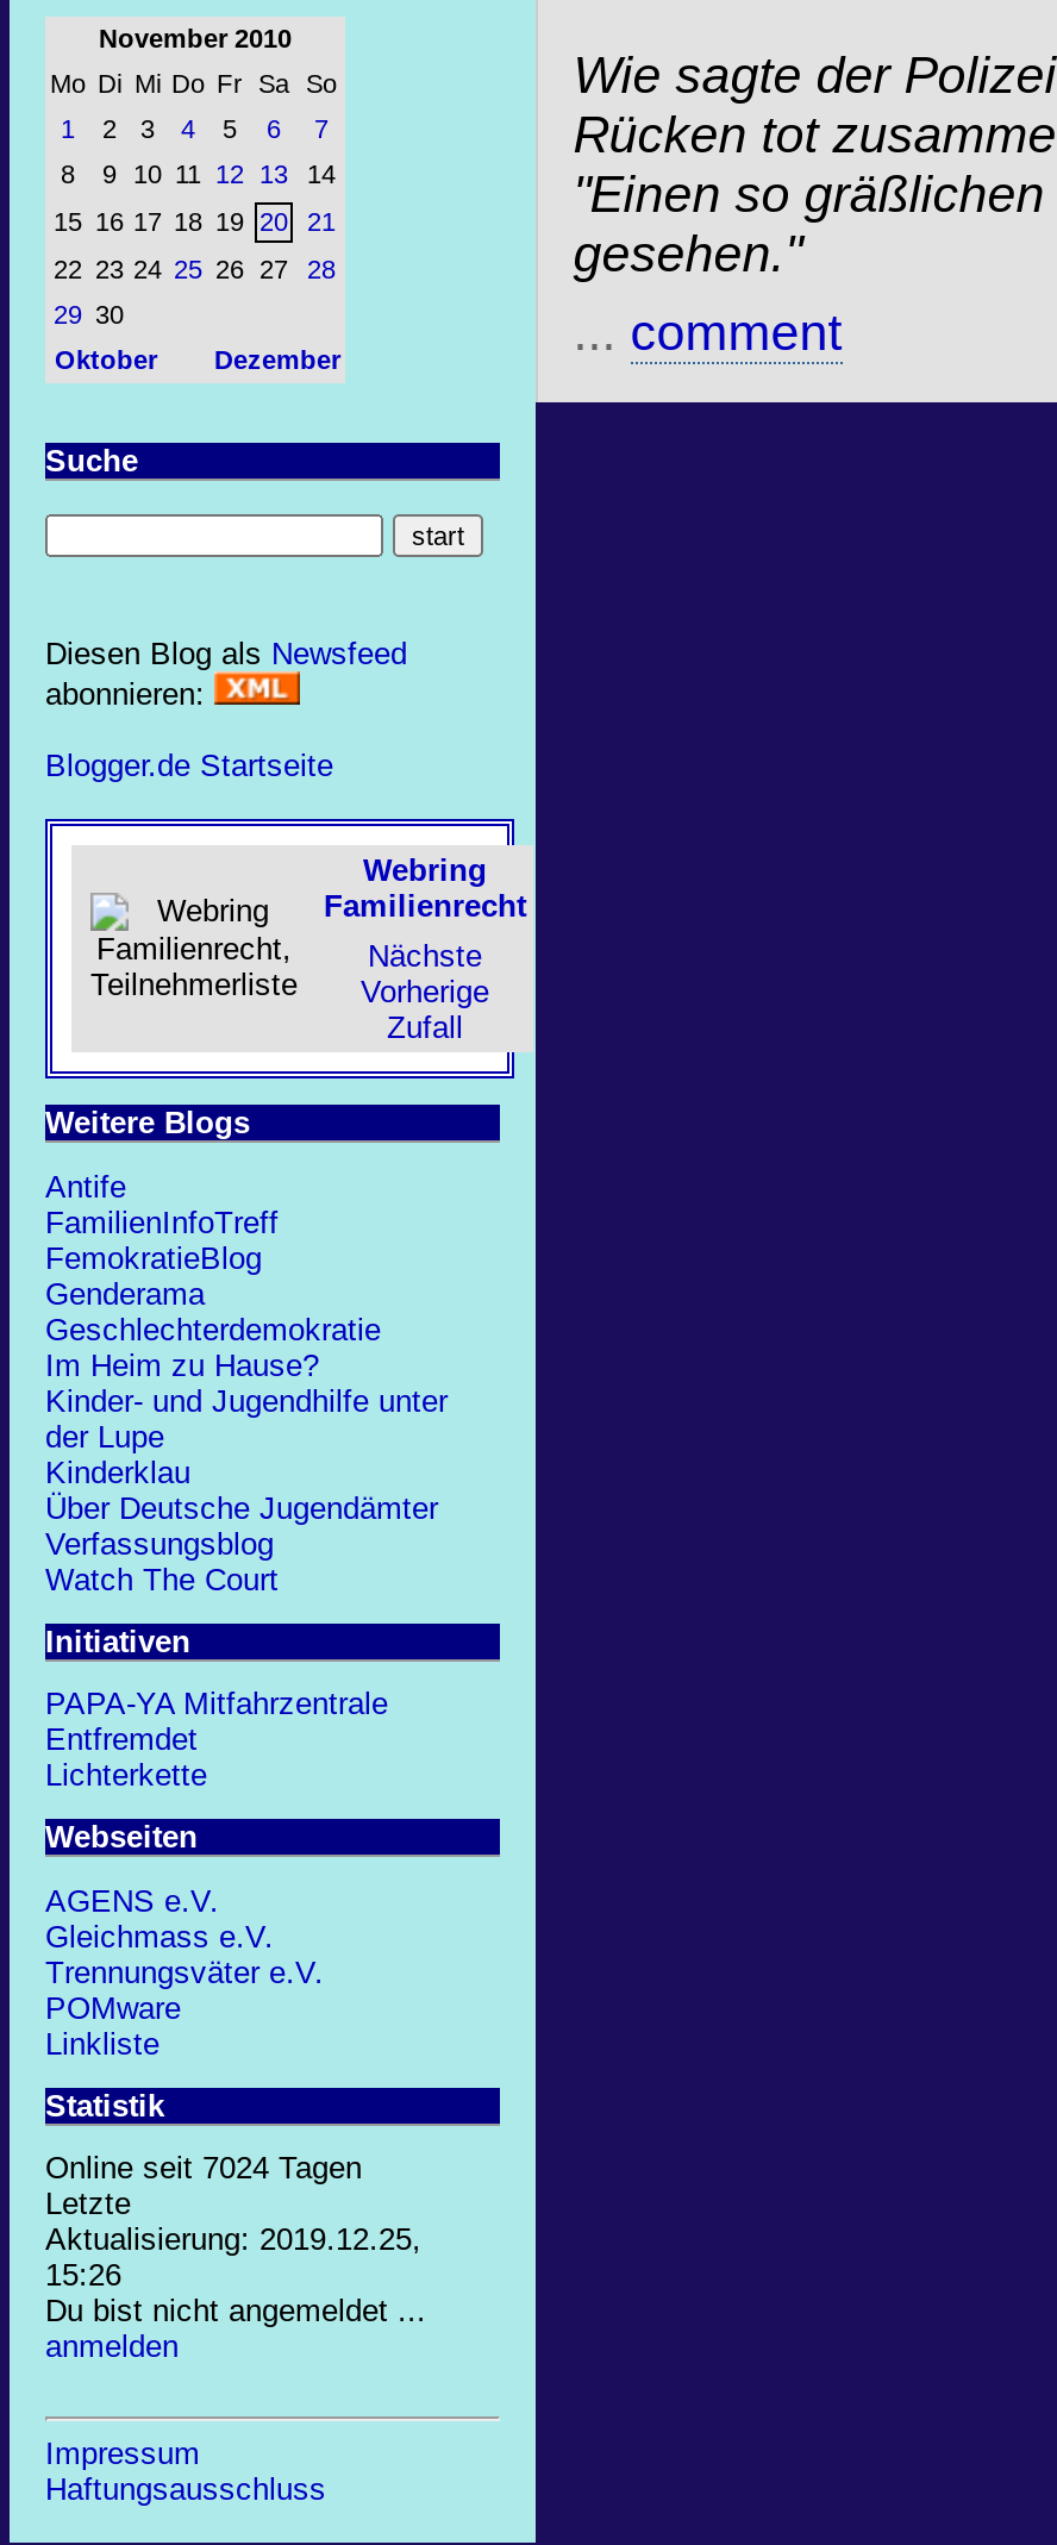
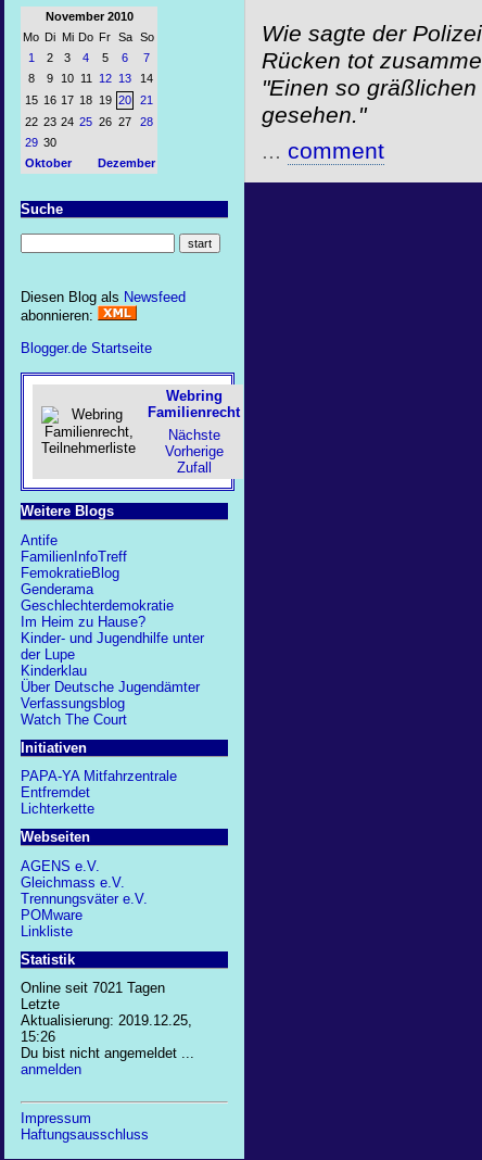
- Online seit 7024 Tagen
+ Online seit 7021 Tagen
